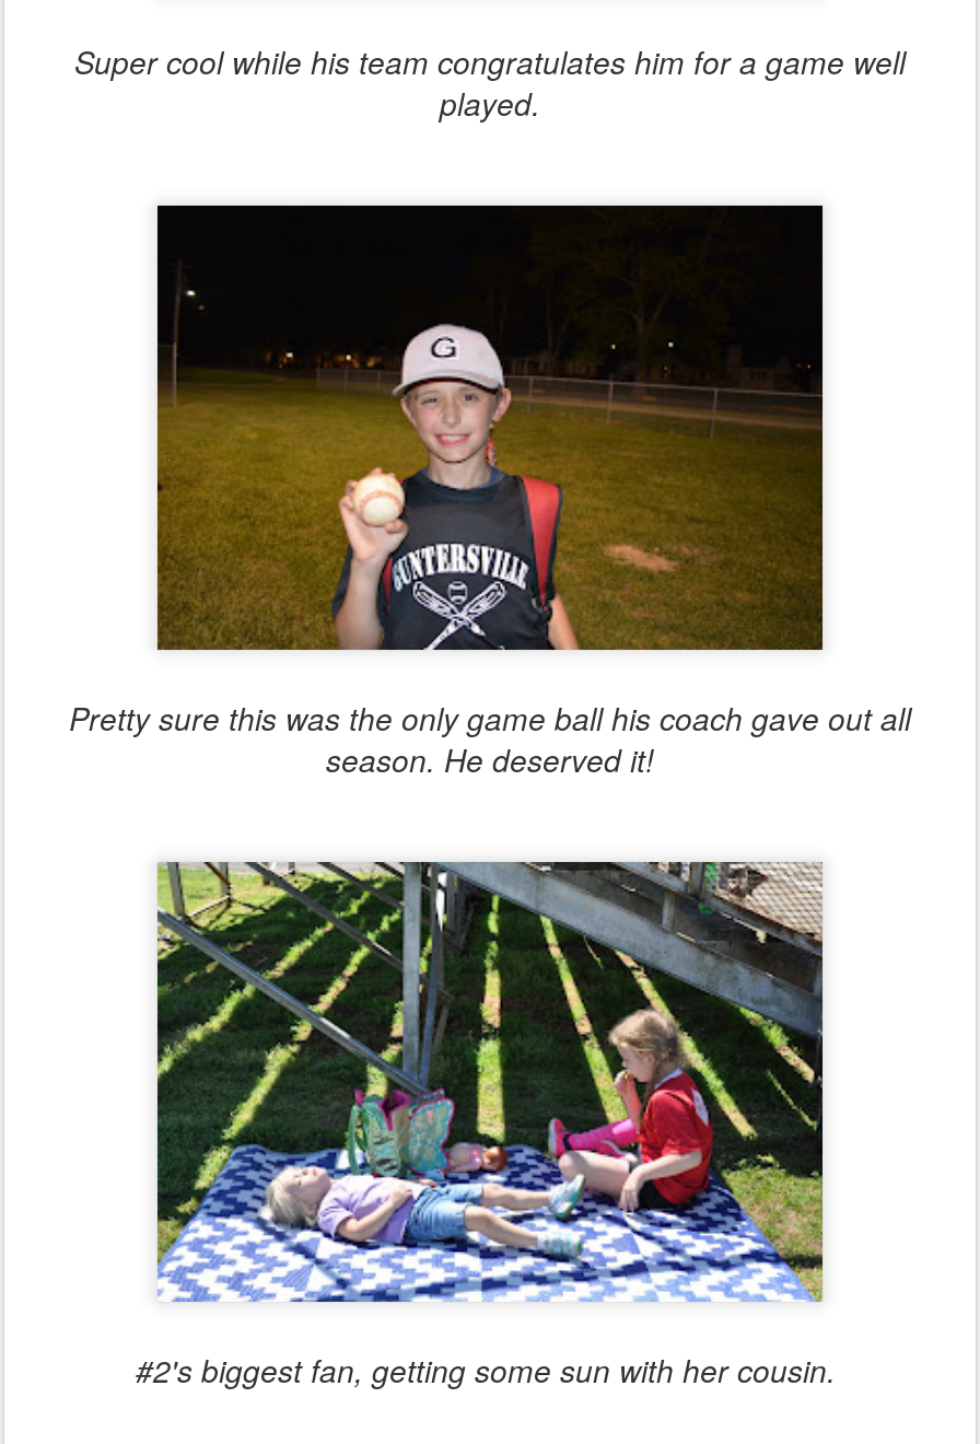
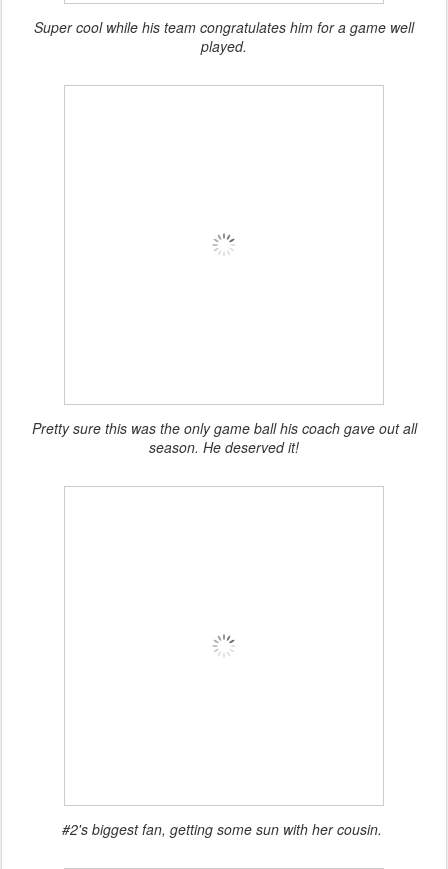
- [image]

- [image]
